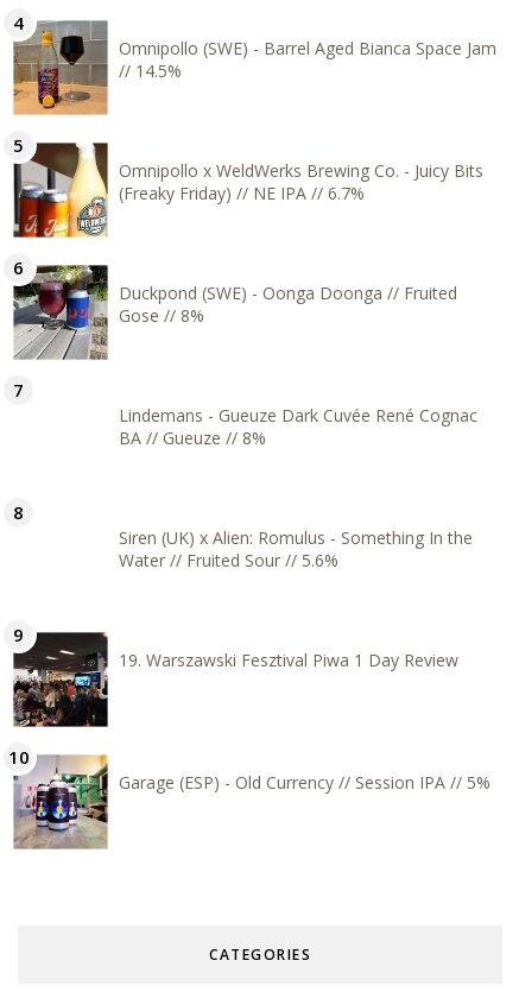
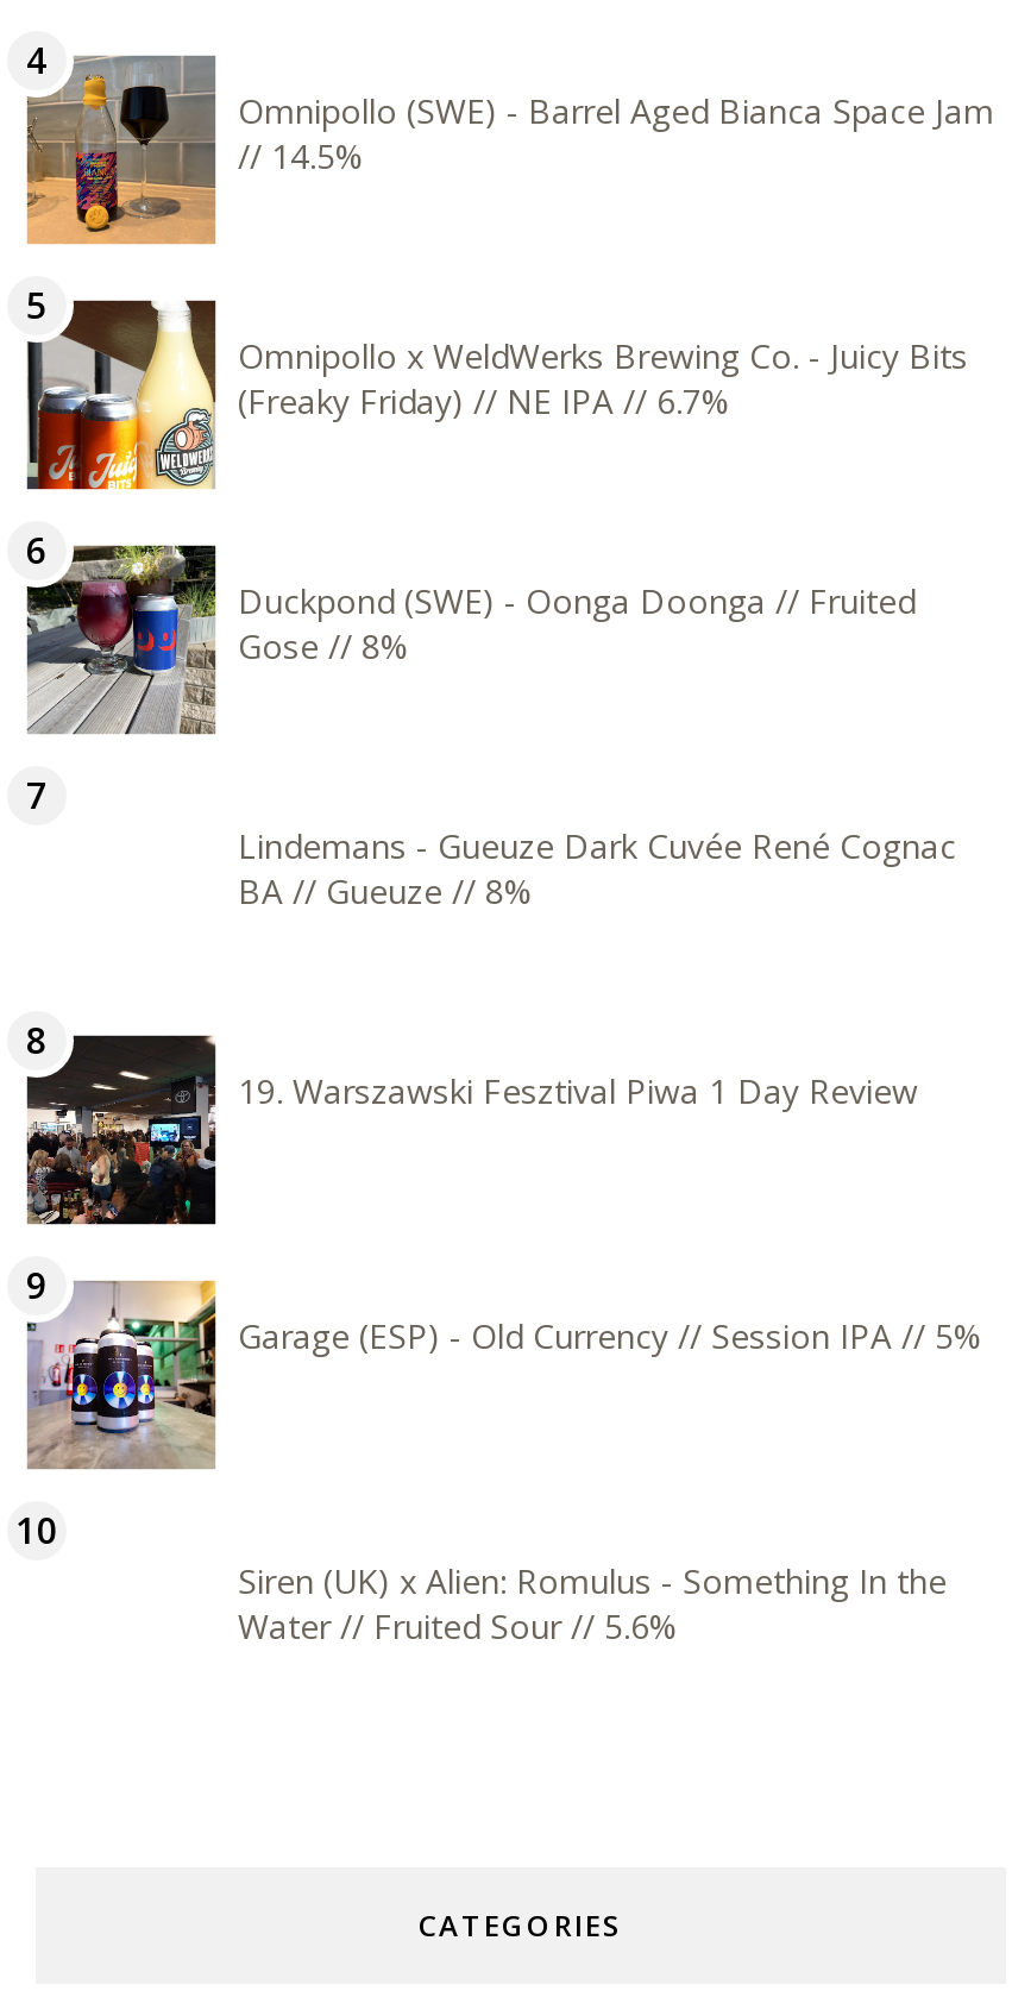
moved down: Siren (UK) x Alien: Romulus - Something In the | Water // Fruited Sour // 5.6%

moved up: [image] | 19. Warszawski Fesztival Piwa 1 Day Review

moved up: [image] | Garage (ESP) - Old Currency // Session IPA // 5%
